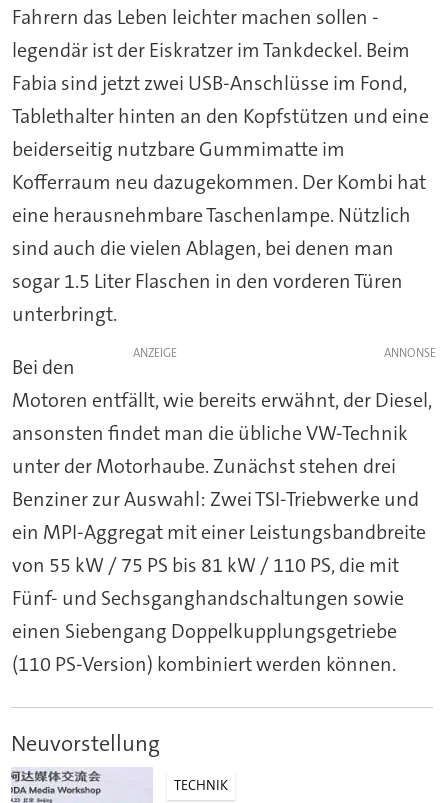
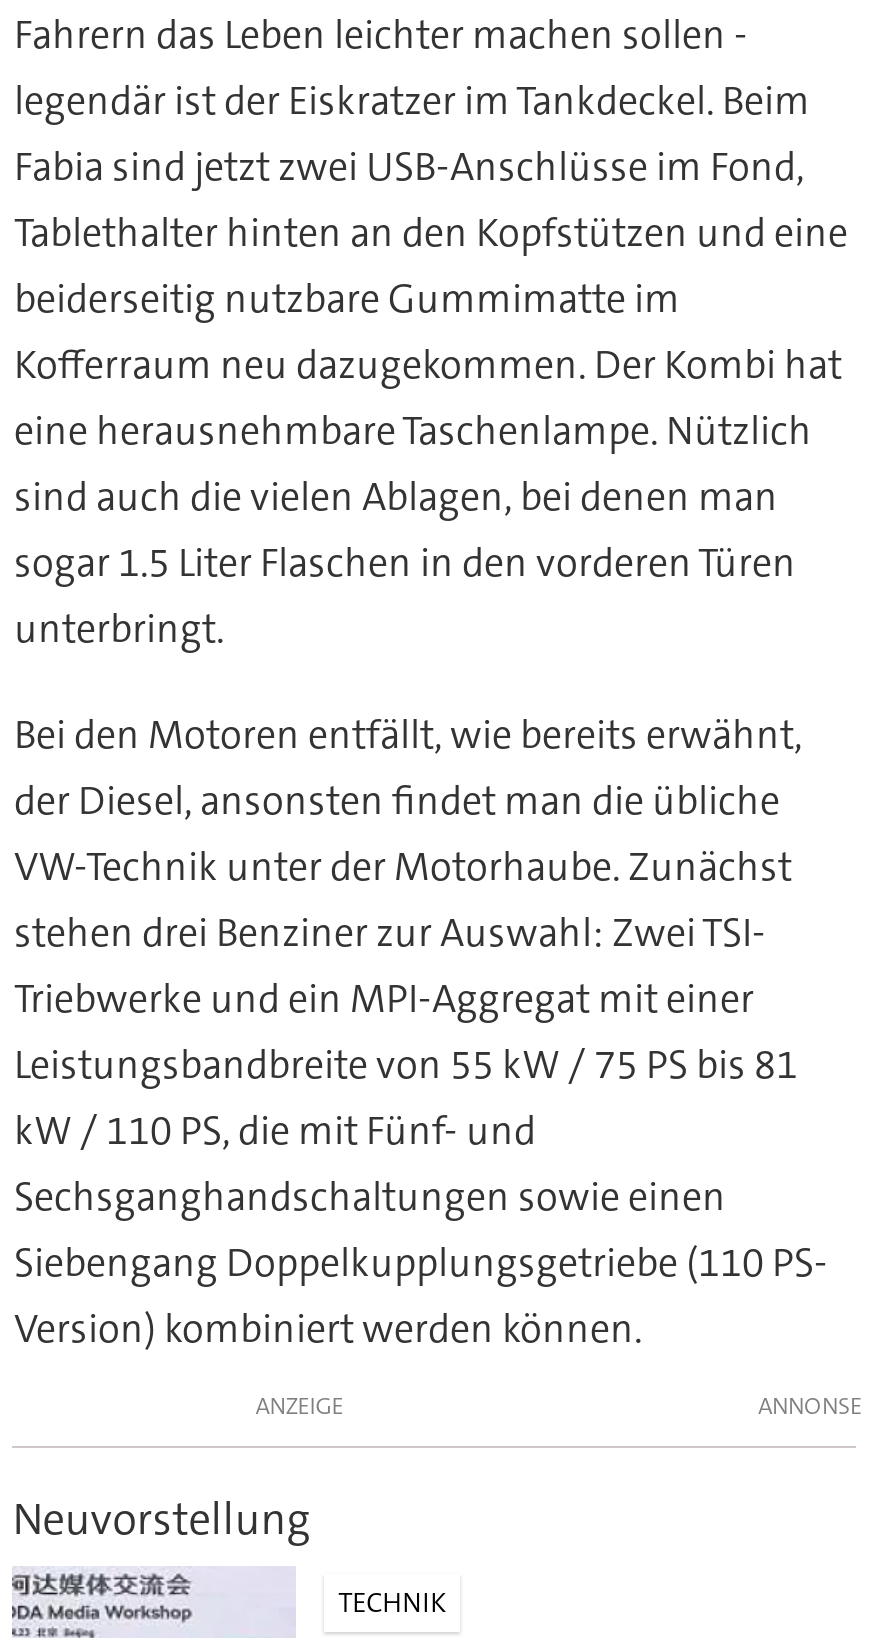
+ Bei den Motoren entfällt, wie bereits erwähnt,
+ der Diesel, ansonsten findet man die übliche
+ VW-Technik unter der Motorhaube. Zunächst
+ stehen drei Benziner zur Auswahl: Zwei TSI-
+ Triebwerke und ein MPI-Aggregat mit einer
+ Leistungsbandbreite von 55 kW / 75 PS bis 81
+ kW / 110 PS, die mit Fünf- und
+ Sechsganghandschaltungen sowie einen
+ Siebengang Doppelkupplungsgetriebe (110 PS-
+ Version) kombiniert werden können.

moved down: ANZEIGE

- Bei den
- Motoren entfällt, wie bereits erwähnt, der Diesel,
- ansonsten findet man die übliche VW-Technik
- unter der Motorhaube. Zunächst stehen drei
- Benziner zur Auswahl: Zwei TSI-Triebwerke und
- ein MPI-Aggregat mit einer Leistungsbandbreite
- von 55 kW / 75 PS bis 81 kW / 110 PS, die mit
- Fünf- und Sechsganghandschaltungen sowie
- einen Siebengang Doppelkupplungsgetriebe
- (110 PS-Version) kombiniert werden können.
